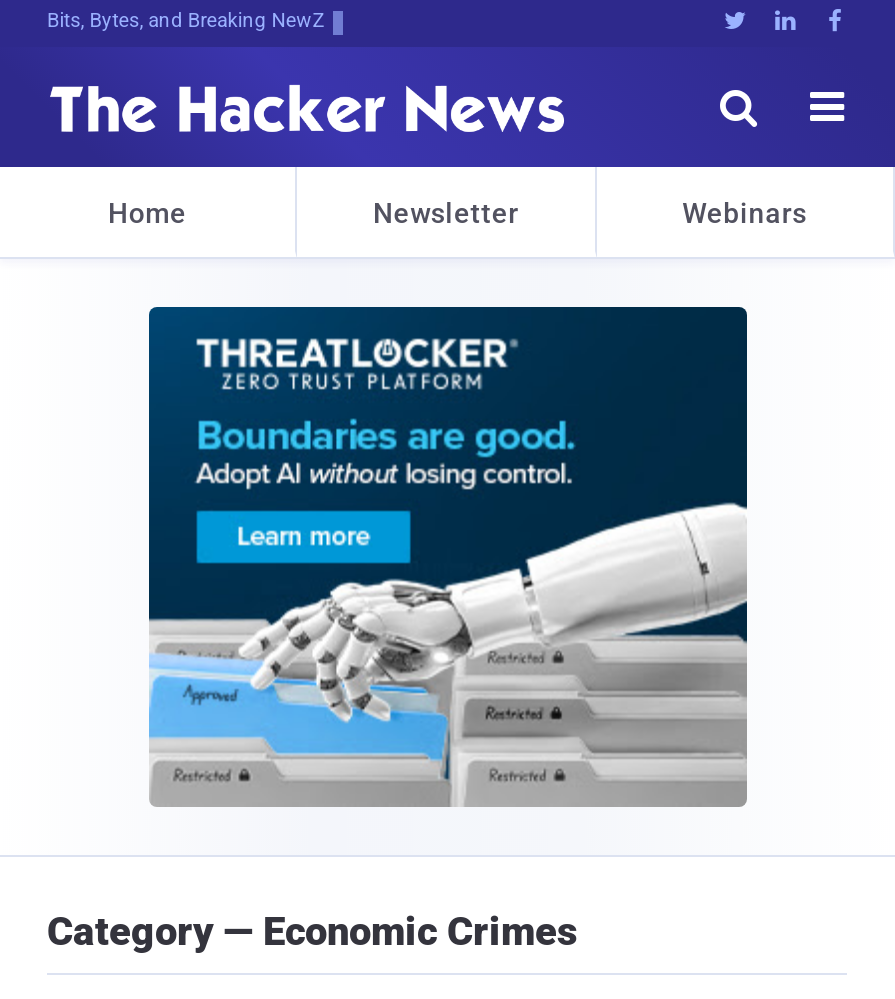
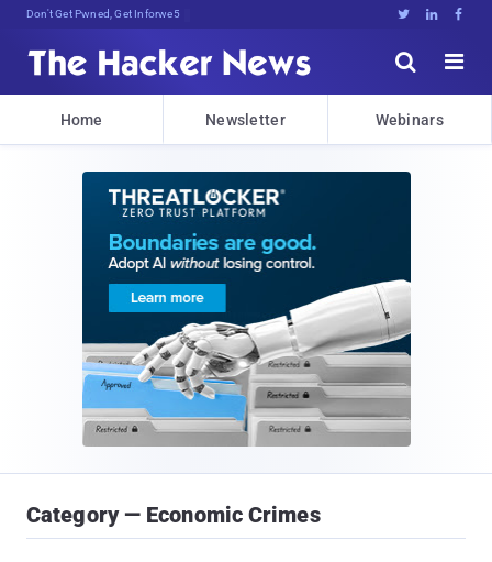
- Bits, Bytes, and Breaking News
+ Don't Get Pwned, Get Informed
